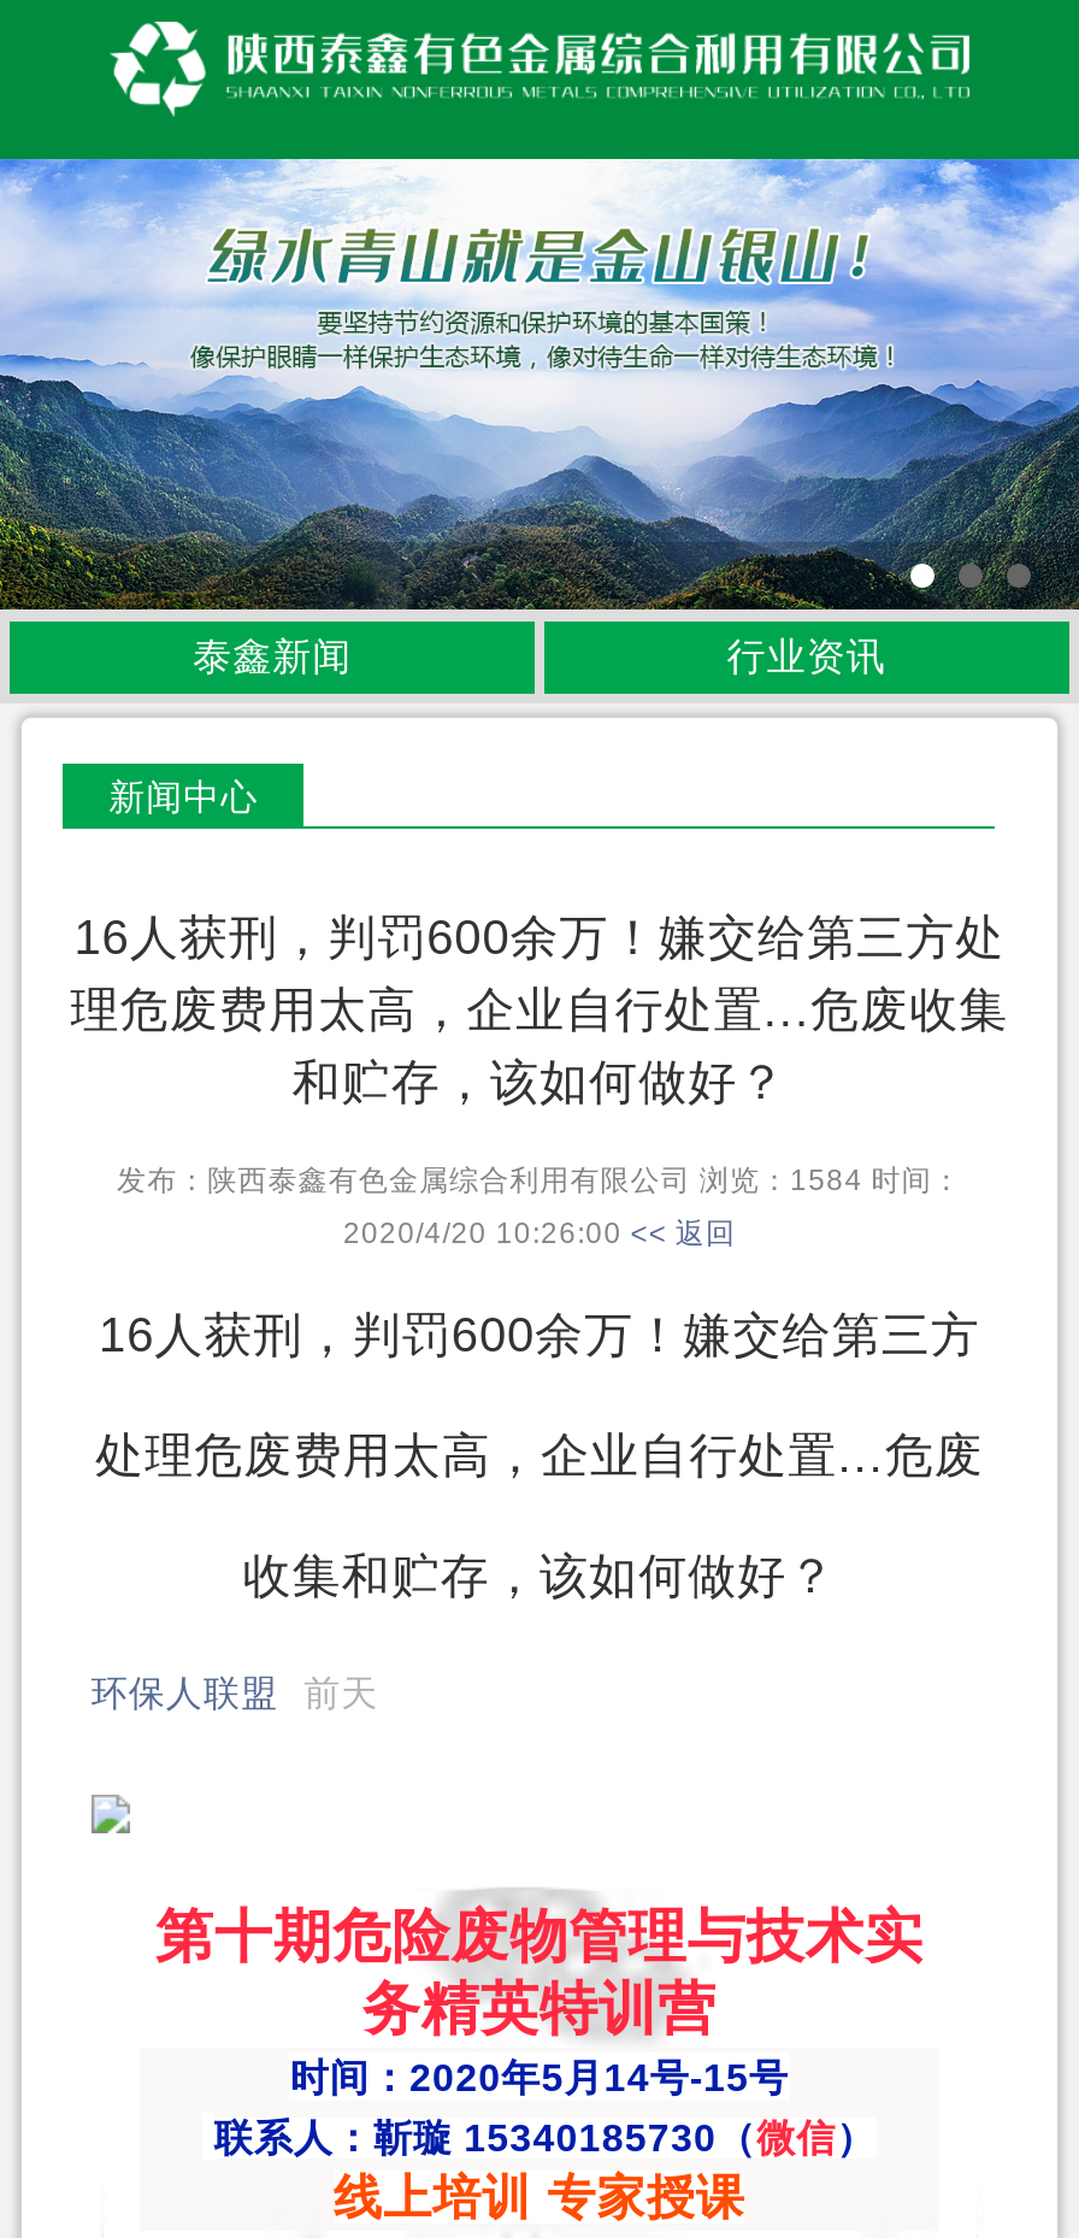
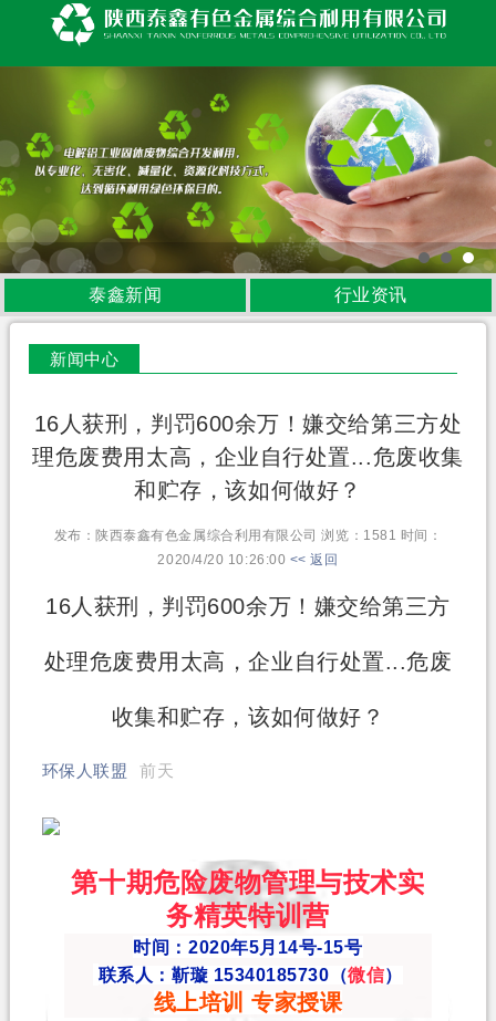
- [image]
+ [image]

- 发布：陕西泰鑫有色金属综合利用有限公司 浏览：1584 时间：
+ 发布：陕西泰鑫有色金属综合利用有限公司 浏览：1581 时间：
